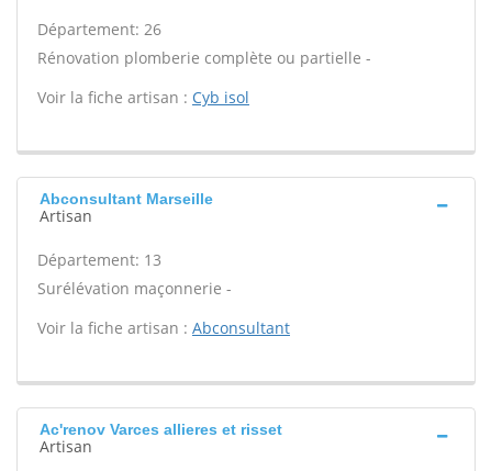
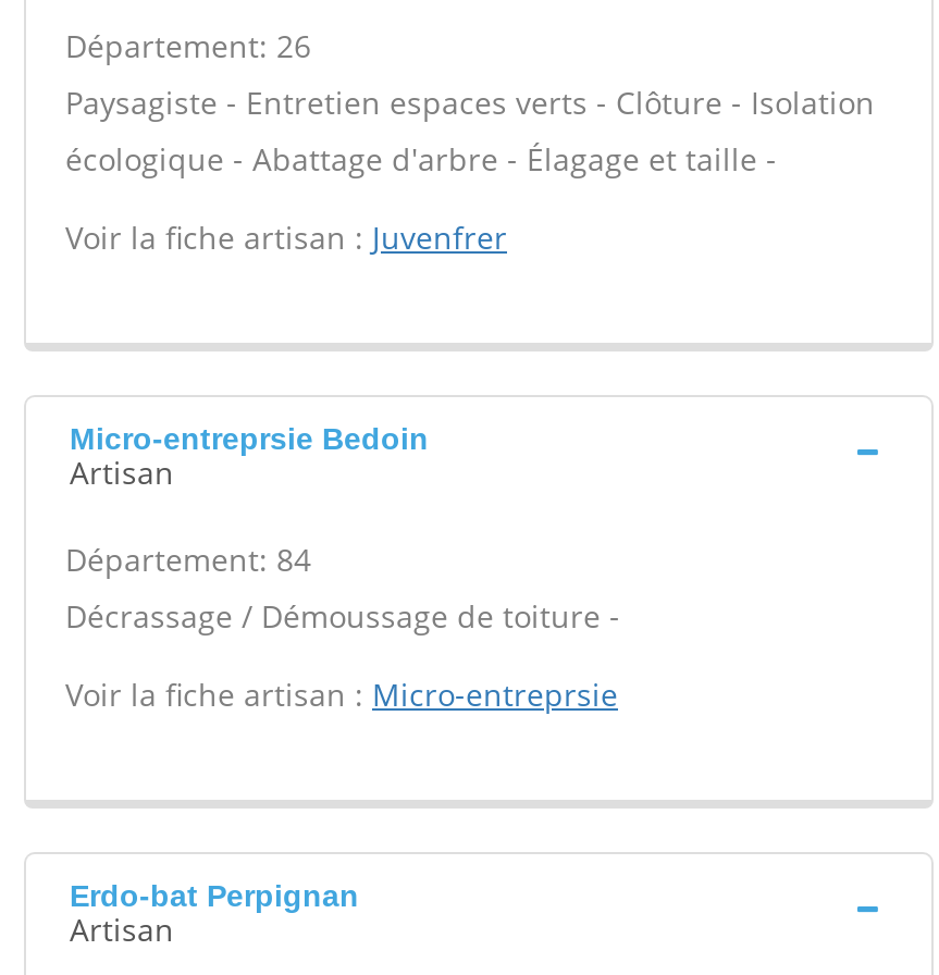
- Rénovation plomberie complète ou partielle -
+ Paysagiste - Entretien espaces verts - Clôture - Isolation
+ écologique - Abattage d'arbre - Élagage et taille -

- Voir la fiche artisan : Cyb isol
+ Voir la fiche artisan : Juvenfrer

- Abconsultant Marseille
+ Micro-entreprsie Bedoin

- Département: 13
- Surélévation maçonnerie -
+ Département: 84
+ Décrassage / Démoussage de toiture -

- Voir la fiche artisan : Abconsultant
+ Voir la fiche artisan : Micro-entreprsie

- Ac'renov Varces allieres et risset
+ Erdo-bat Perpignan
